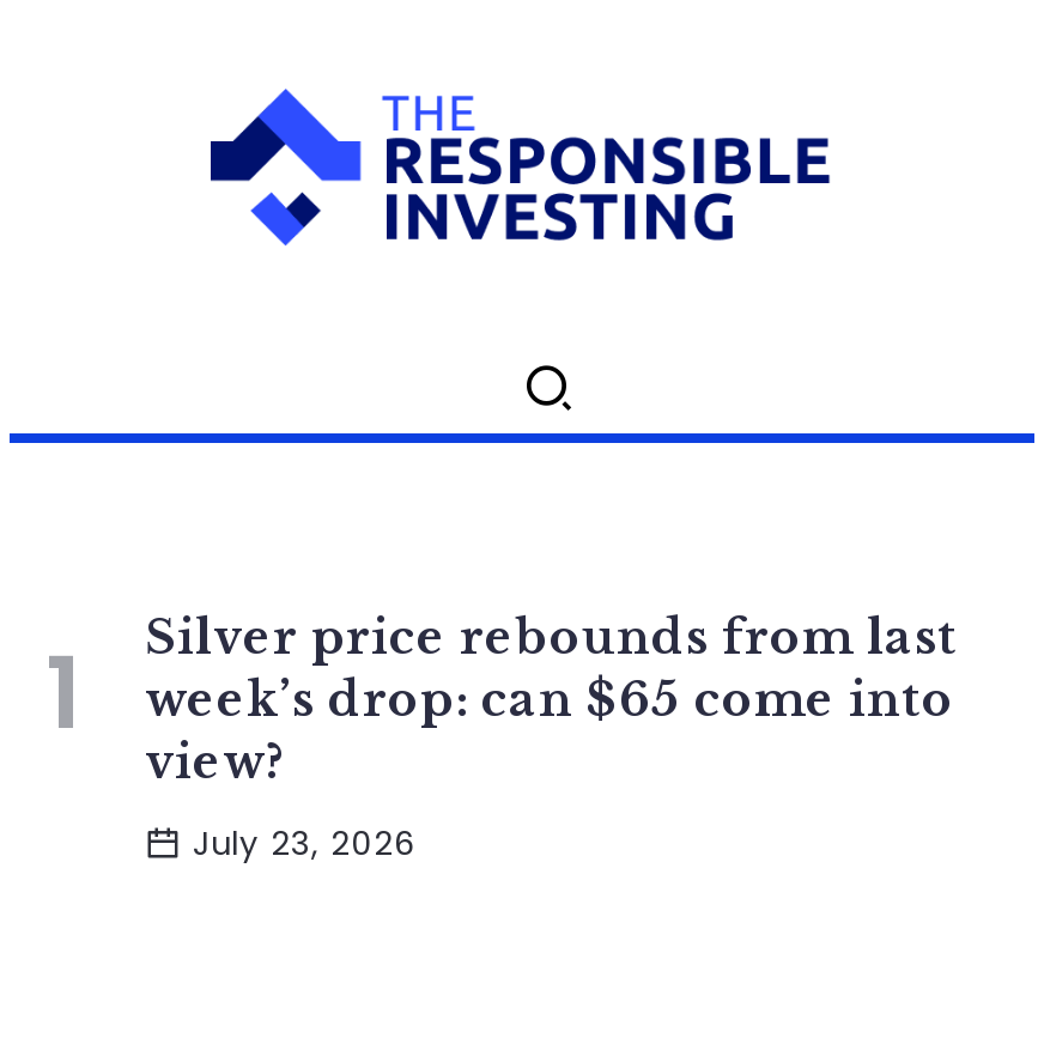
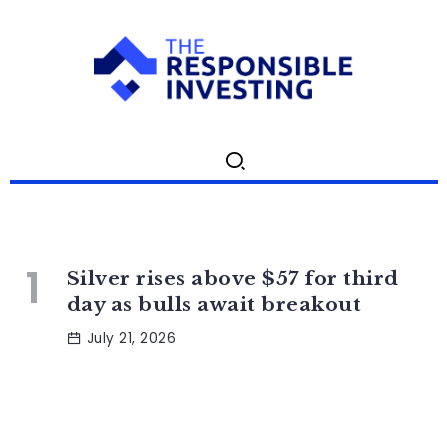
- Silver price rebounds from last
- week’s drop: can $65 come into
- view?
+ Silver rises above $57 for third
+ day as bulls await breakout

- July 23, 2026
+ July 21, 2026
